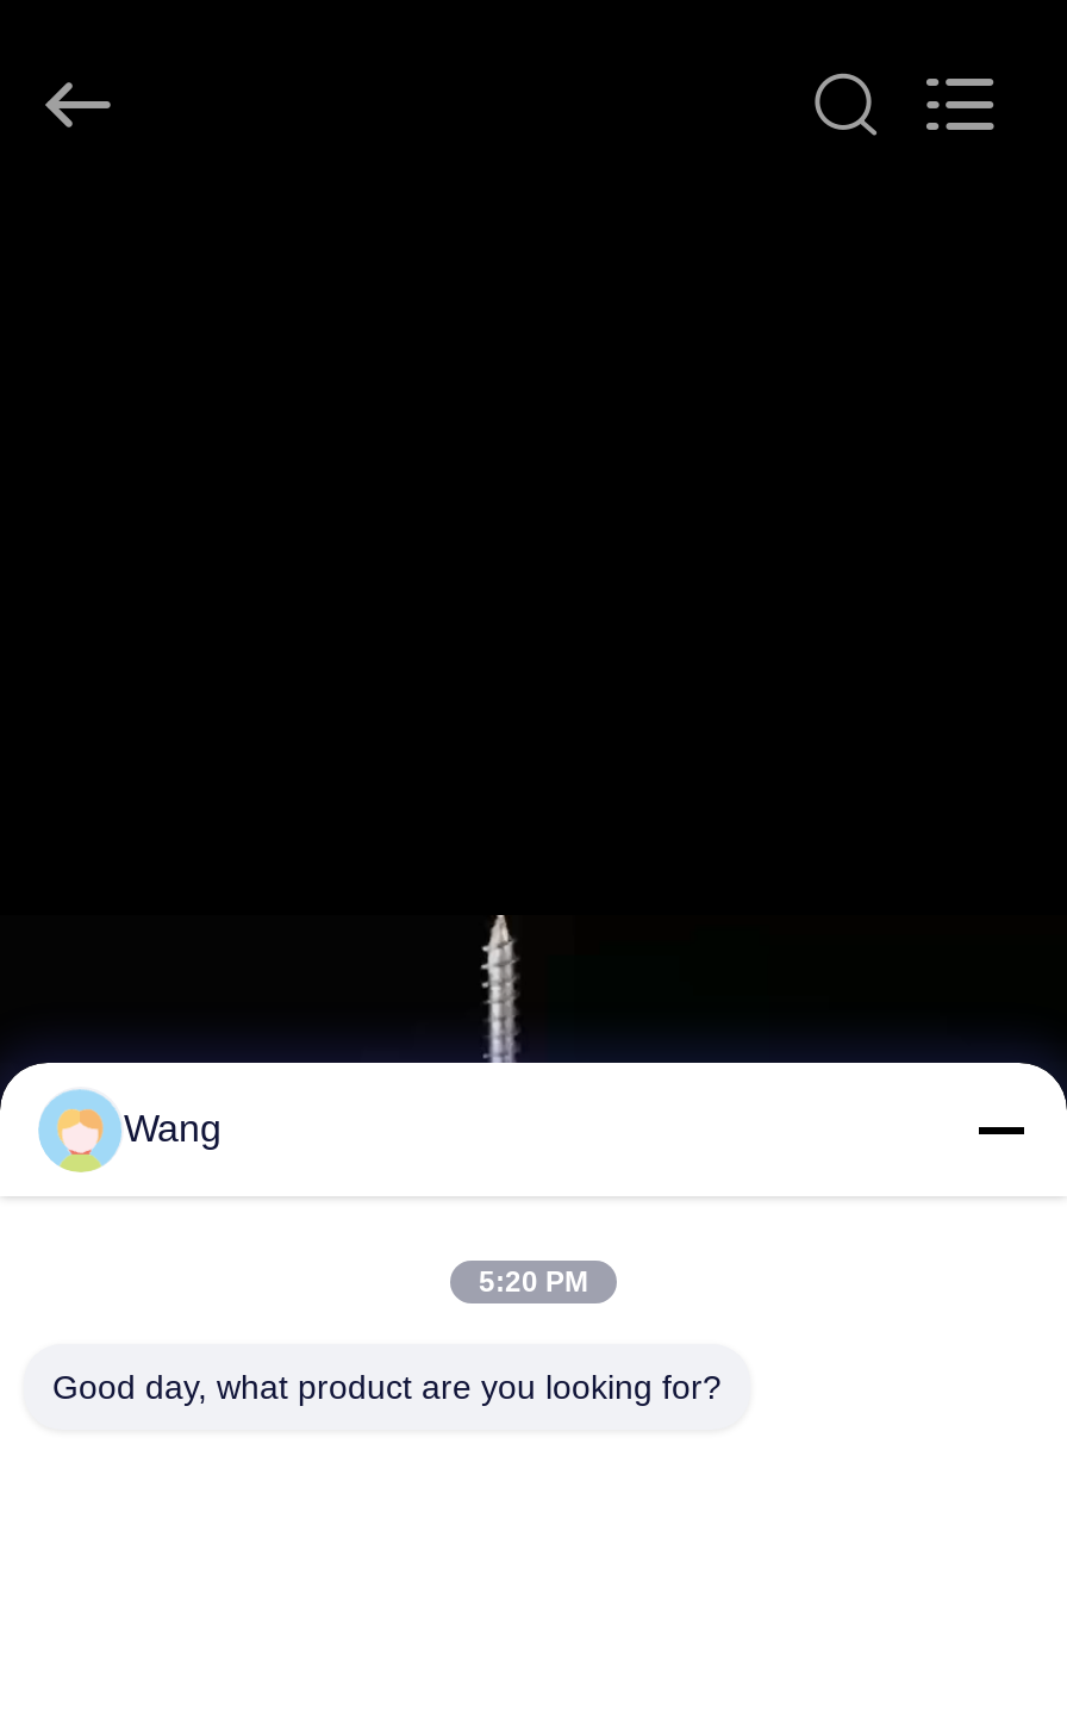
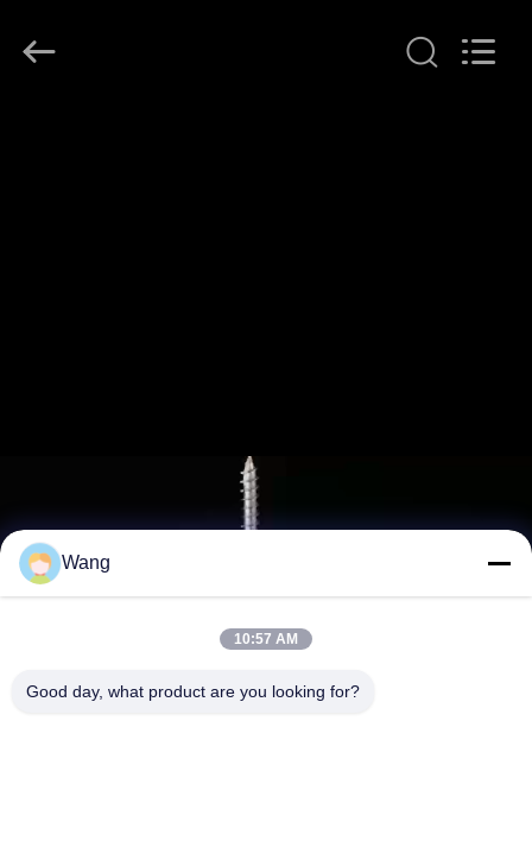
- 5:20 PM
+ 10:57 AM
